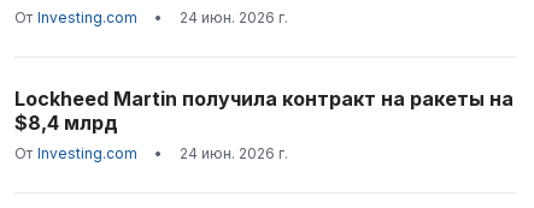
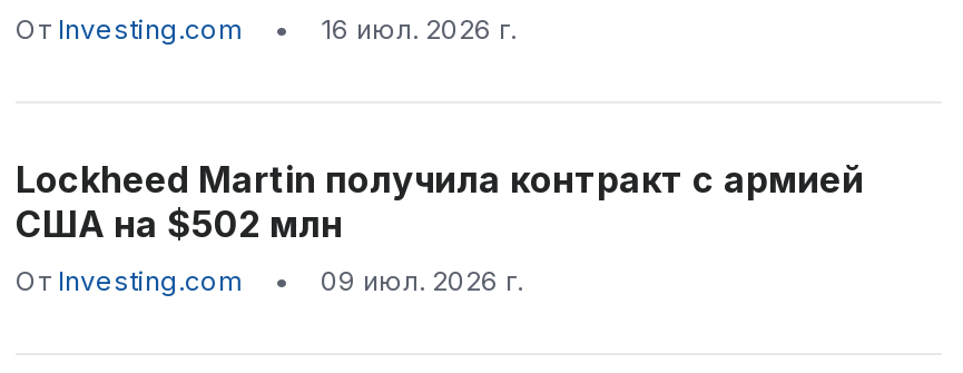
- 24 июн. 2026 г.
+ 16 июл. 2026 г.

- Lockheed Martin получила контракт на ракеты на
- $8,4 млрд
+ Lockheed Martin получила контракт с армией
+ США на $502 млн

- 24 июн. 2026 г.
+ 09 июл. 2026 г.
